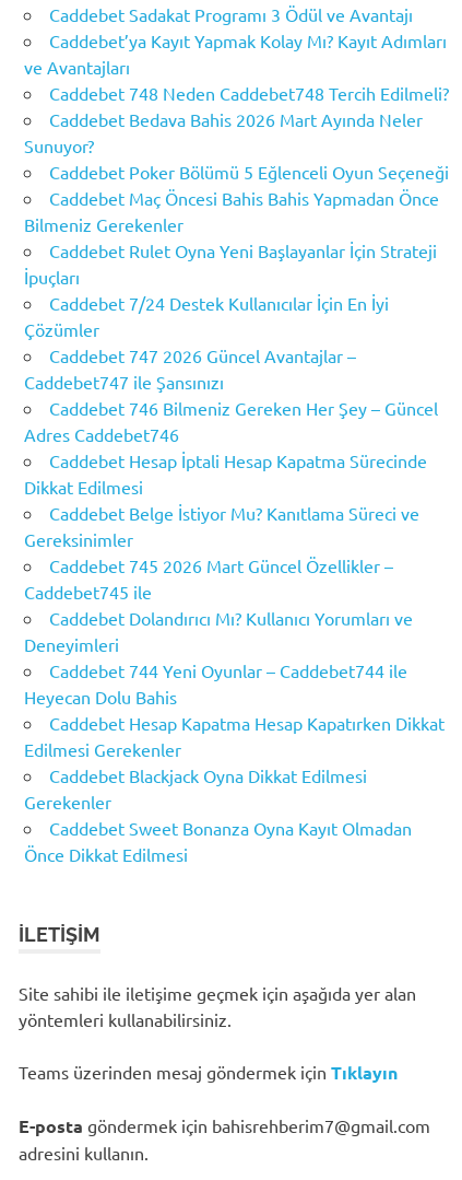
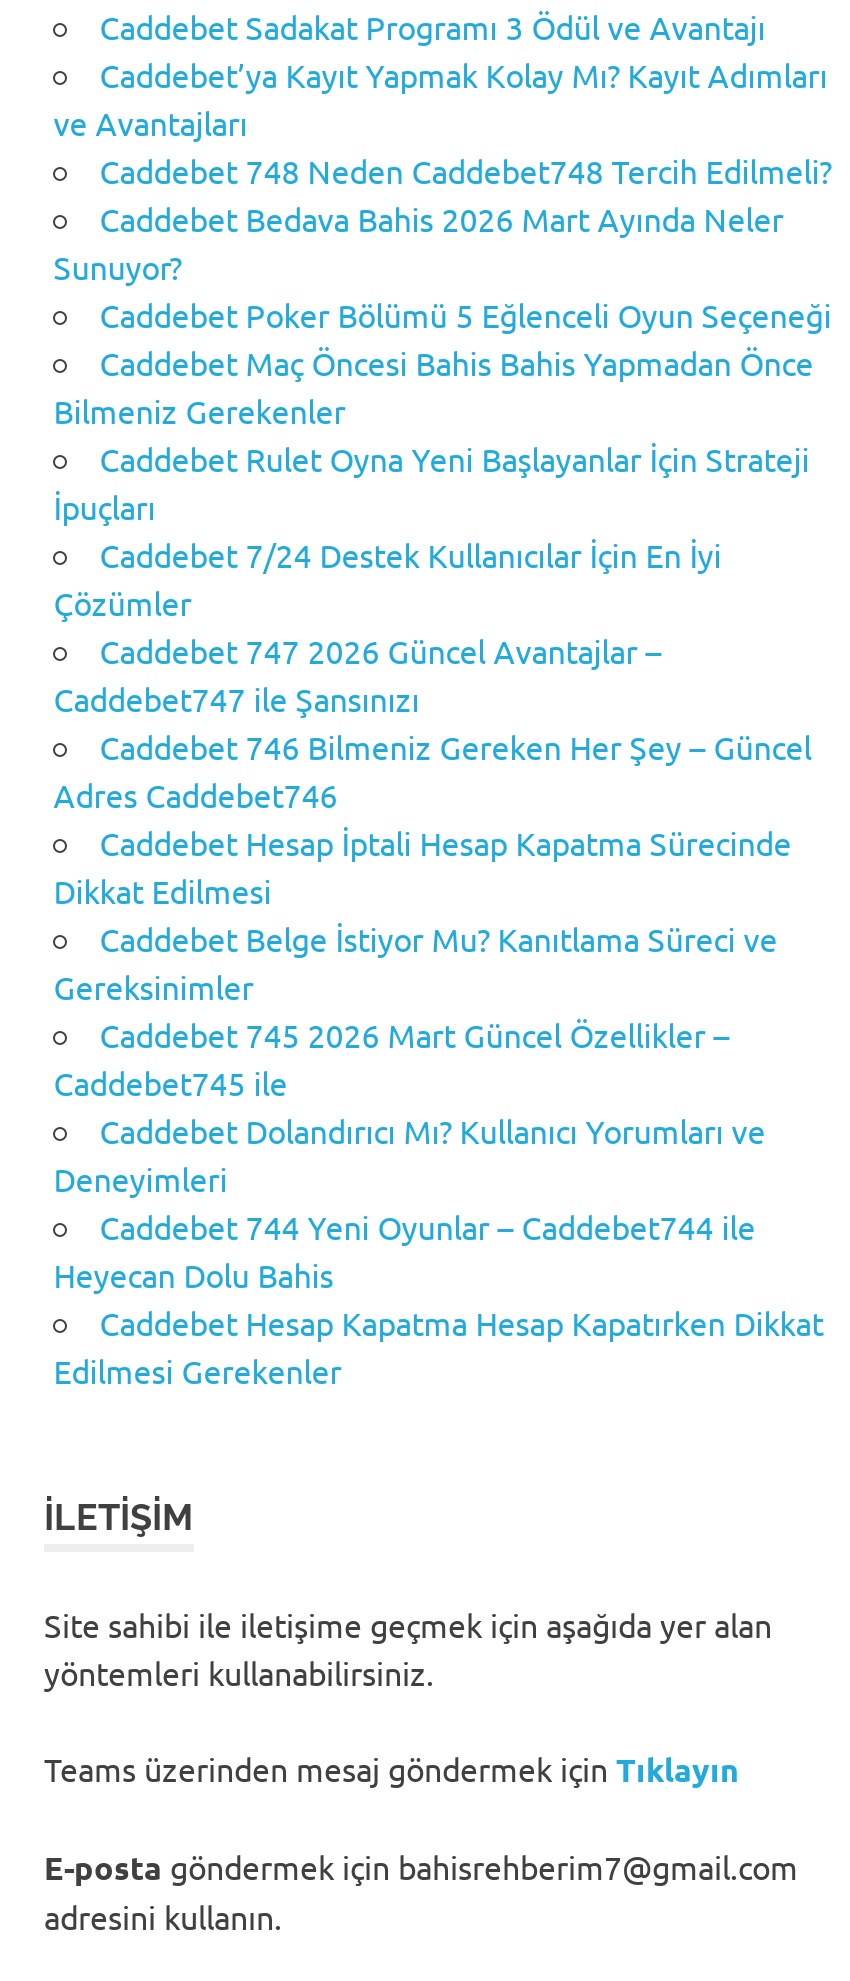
- Caddebet Blackjack Oyna Dikkat Edilmesi
- Gerekenler
- Caddebet Sweet Bonanza Oyna Kayıt Olmadan
- Önce Dikkat Edilmesi
